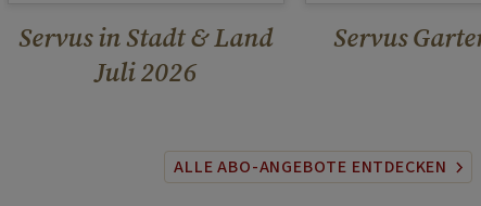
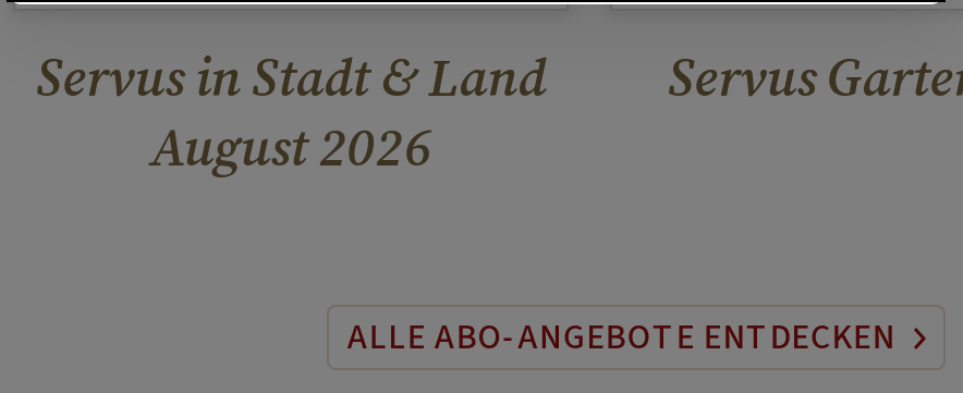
- Juli 2026
+ August 2026
